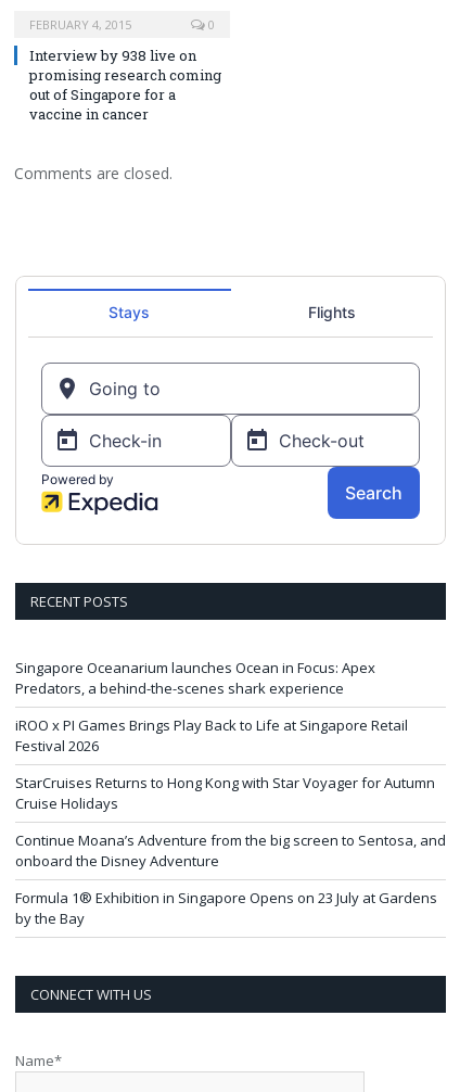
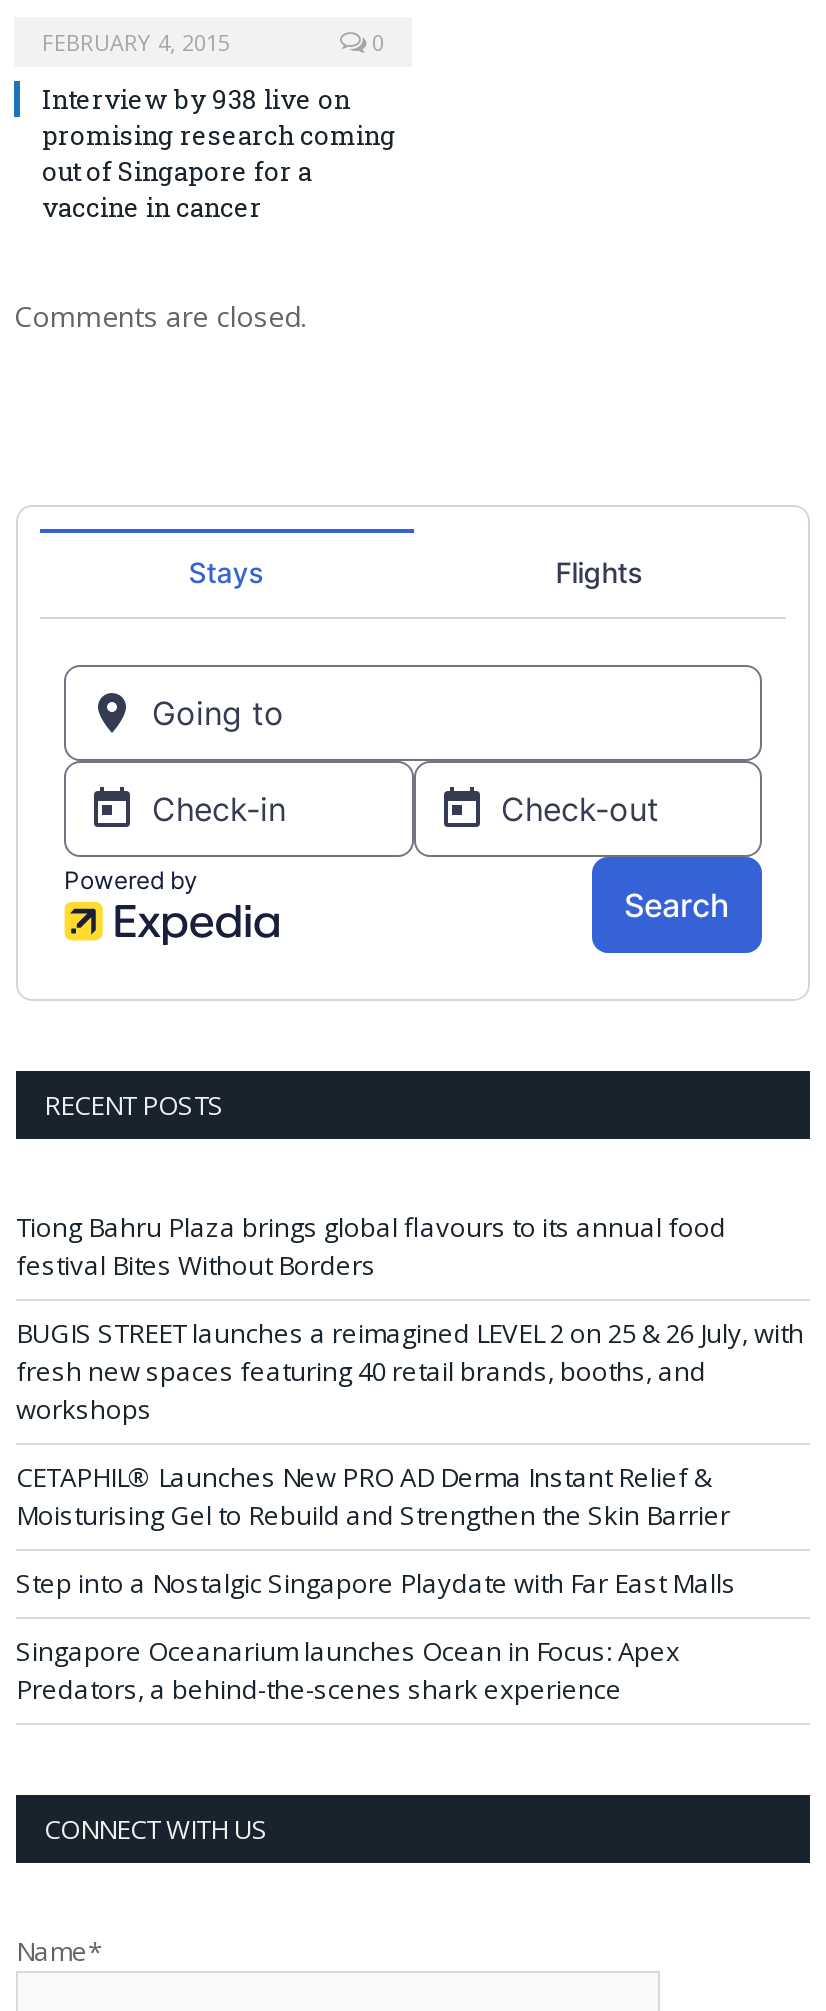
+ Tiong Bahru Plaza brings global flavours to its annual food
+ festival Bites Without Borders
+ BUGIS STREET launches a reimagined LEVEL 2 on 25 & 26 July, with
+ fresh new spaces featuring 40 retail brands, booths, and
+ workshops
+ CETAPHIL® Launches New PRO AD Derma Instant Relief &
+ Moisturising Gel to Rebuild and Strengthen the Skin Barrier
+ Step into a Nostalgic Singapore Playdate with Far East Malls

moved down: Singapore Oceanarium launches Ocean in Focus: Apex | Predators, a behind-the-scenes shark experience

- iROO x PI Games Brings Play Back to Life at Singapore Retail
- Festival 2026
- StarCruises Returns to Hong Kong with Star Voyager for Autumn
- Cruise Holidays
- Continue Moana’s Adventure from the big screen to Sentosa, and
- onboard the Disney Adventure
- Formula 1® Exhibition in Singapore Opens on 23 July at Gardens
- by the Bay
